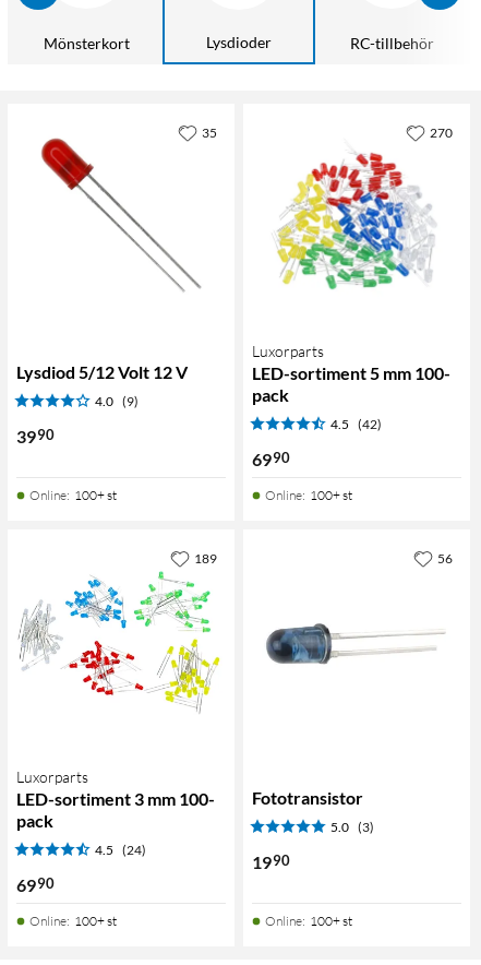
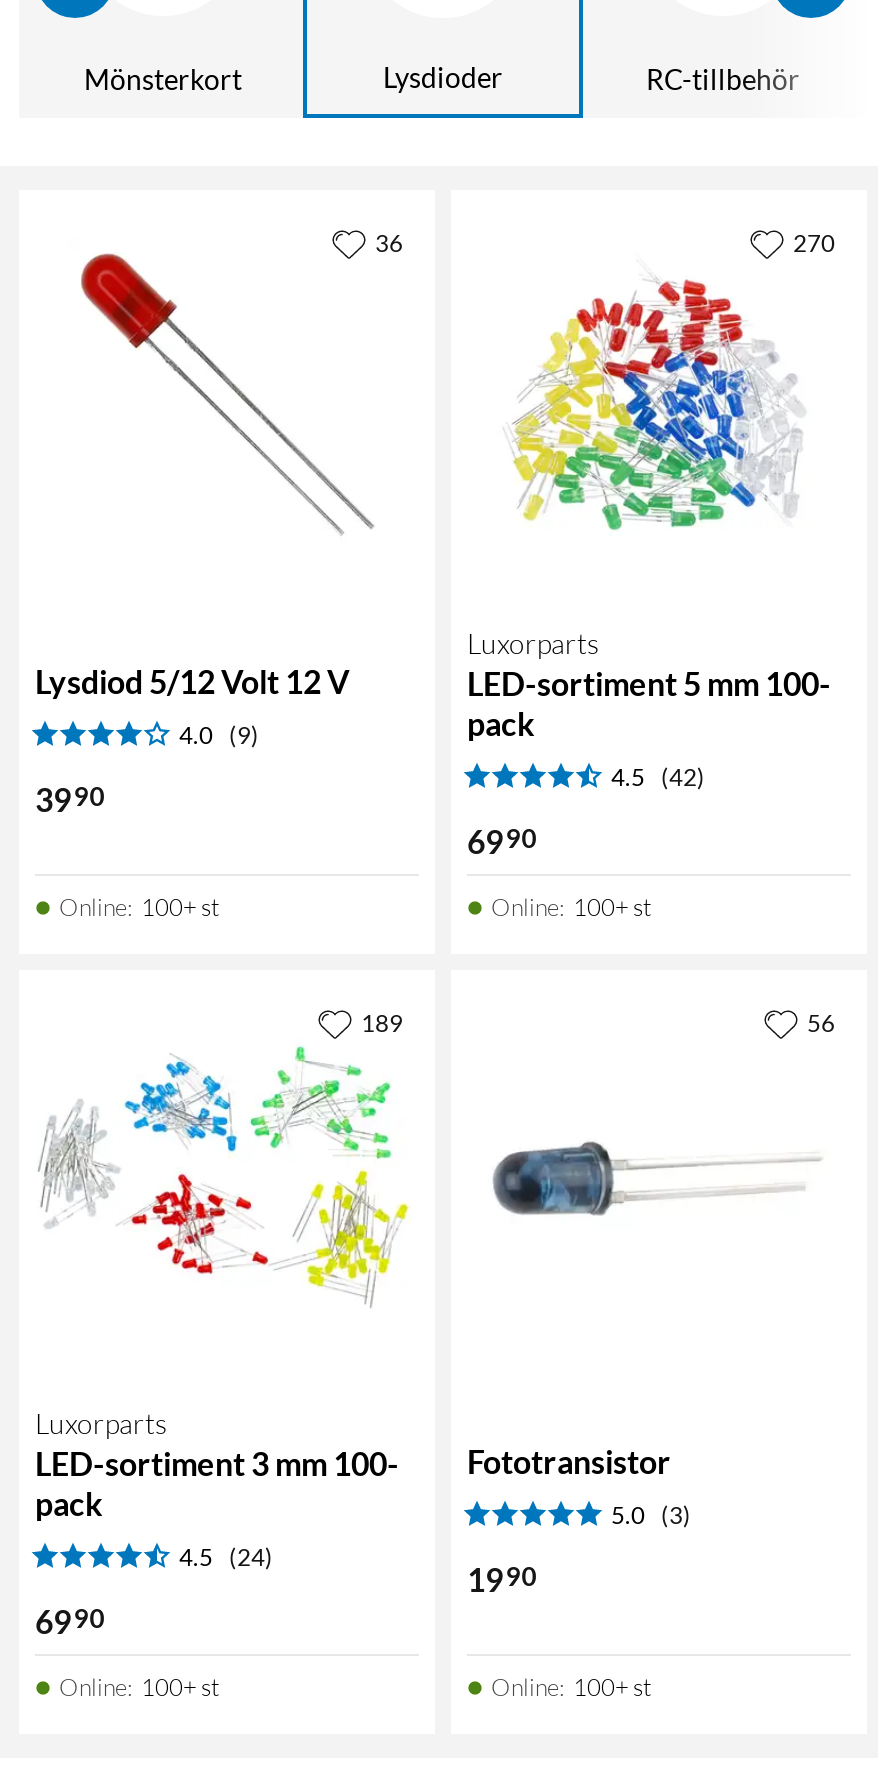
- 35
+ 36
